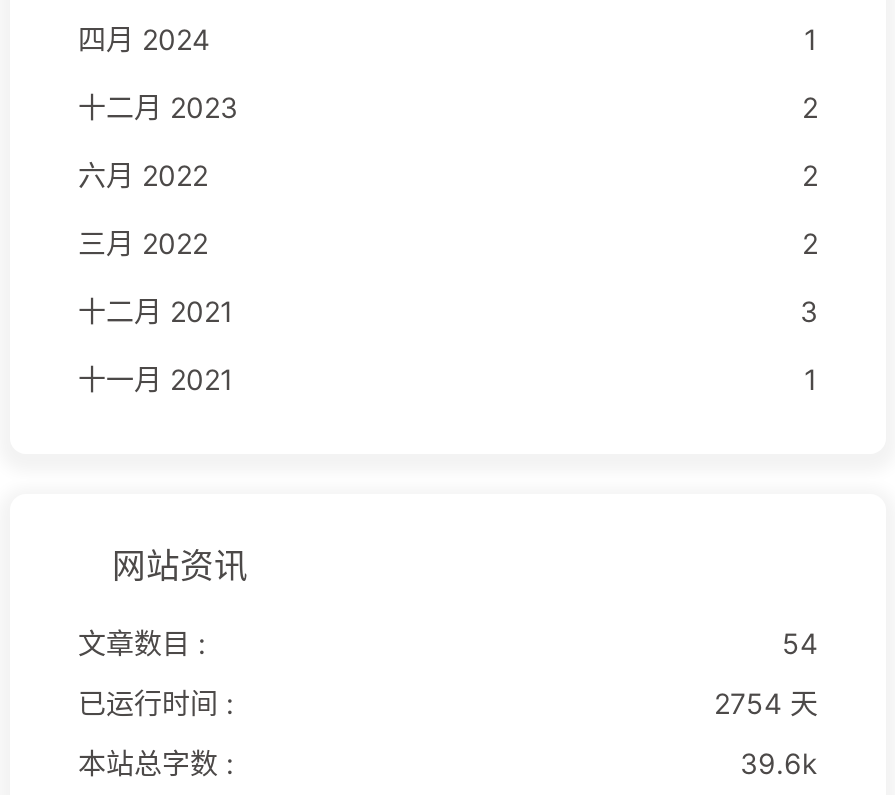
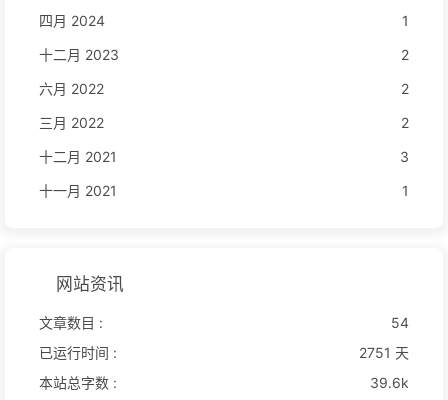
- 2754 天
+ 2751 天
